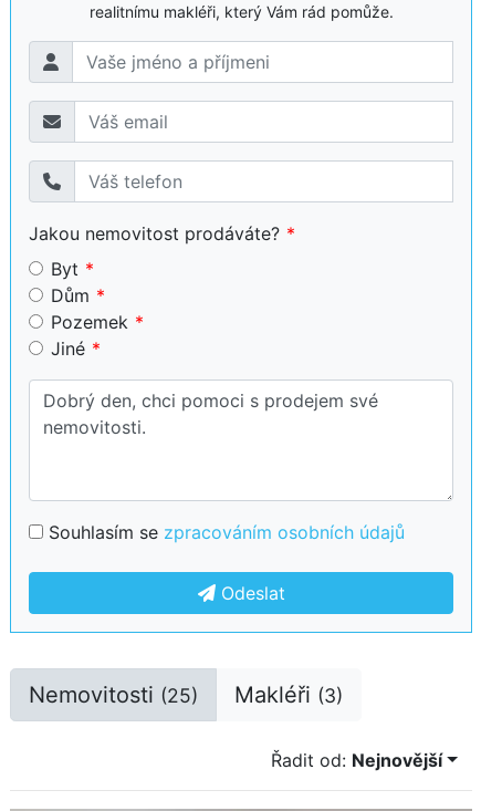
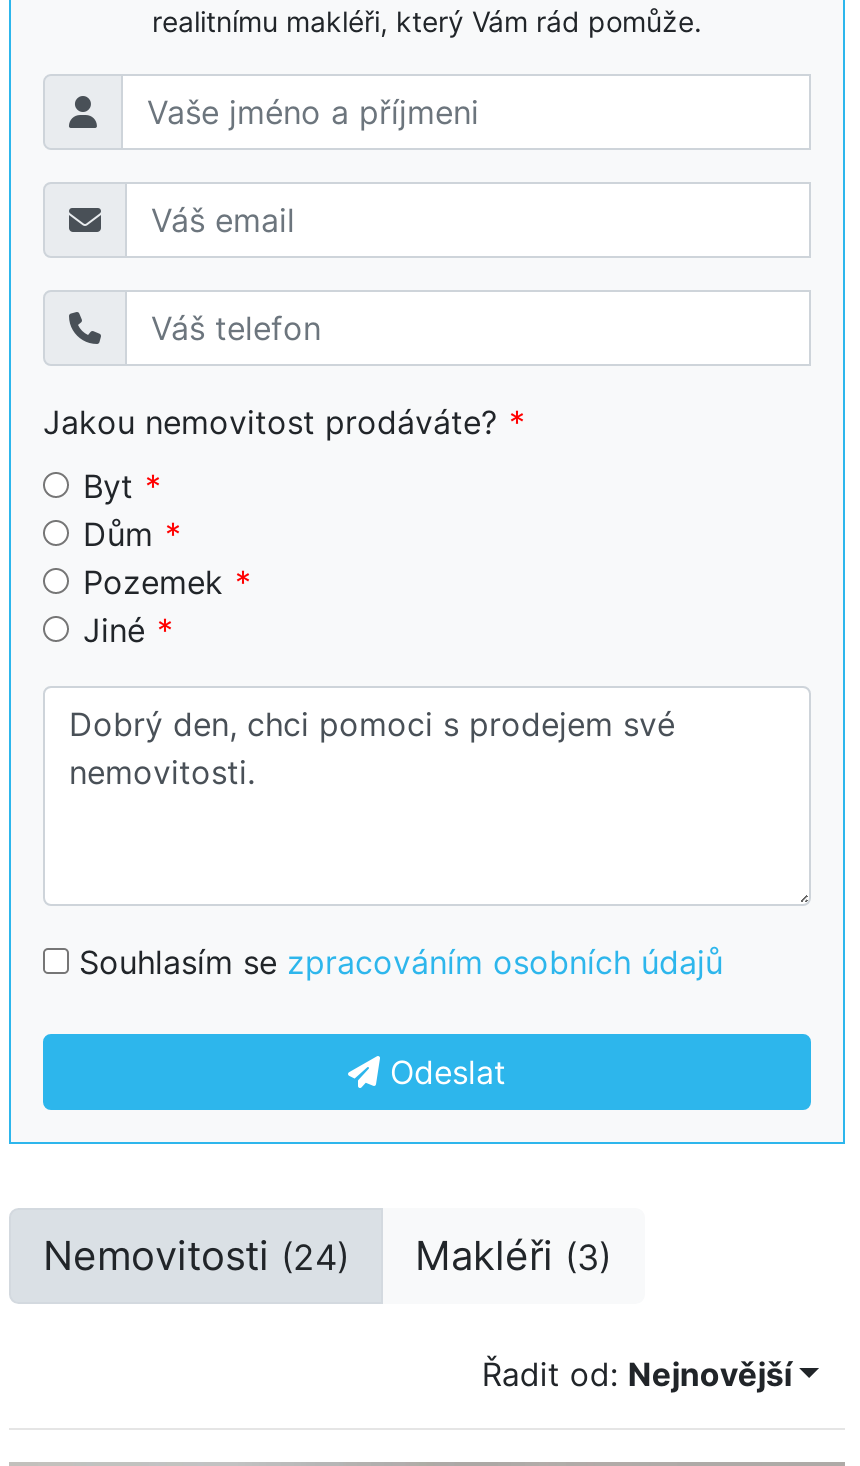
- Nemovitosti (25) Makléři (3)
+ Nemovitosti (24) Makléři (3)
